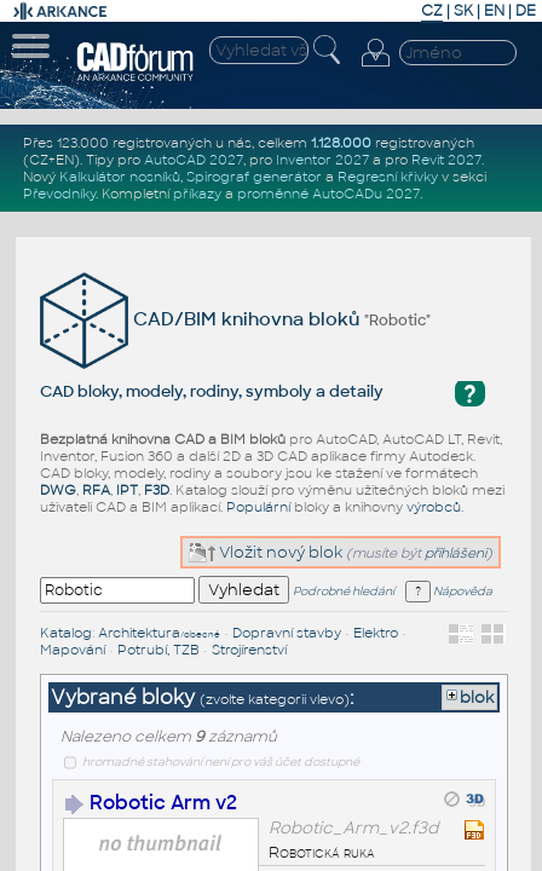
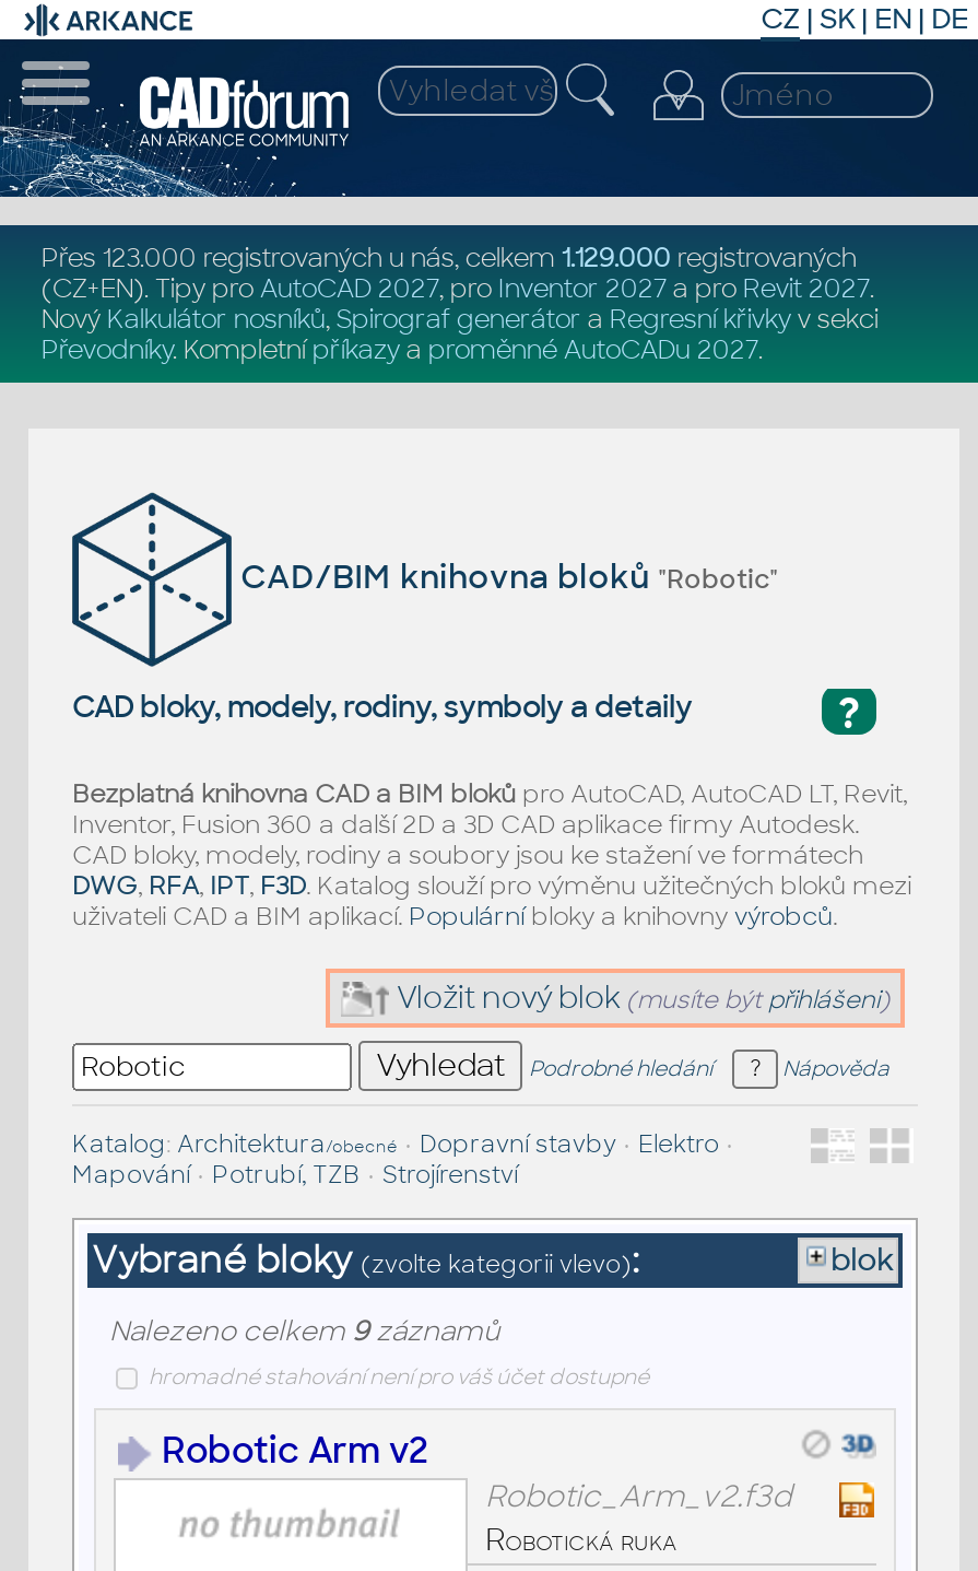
- Přes 123.000 registrovaných u nás, celkem 1.128.000 registrovaných
+ Přes 123.000 registrovaných u nás, celkem 1.129.000 registrovaných
